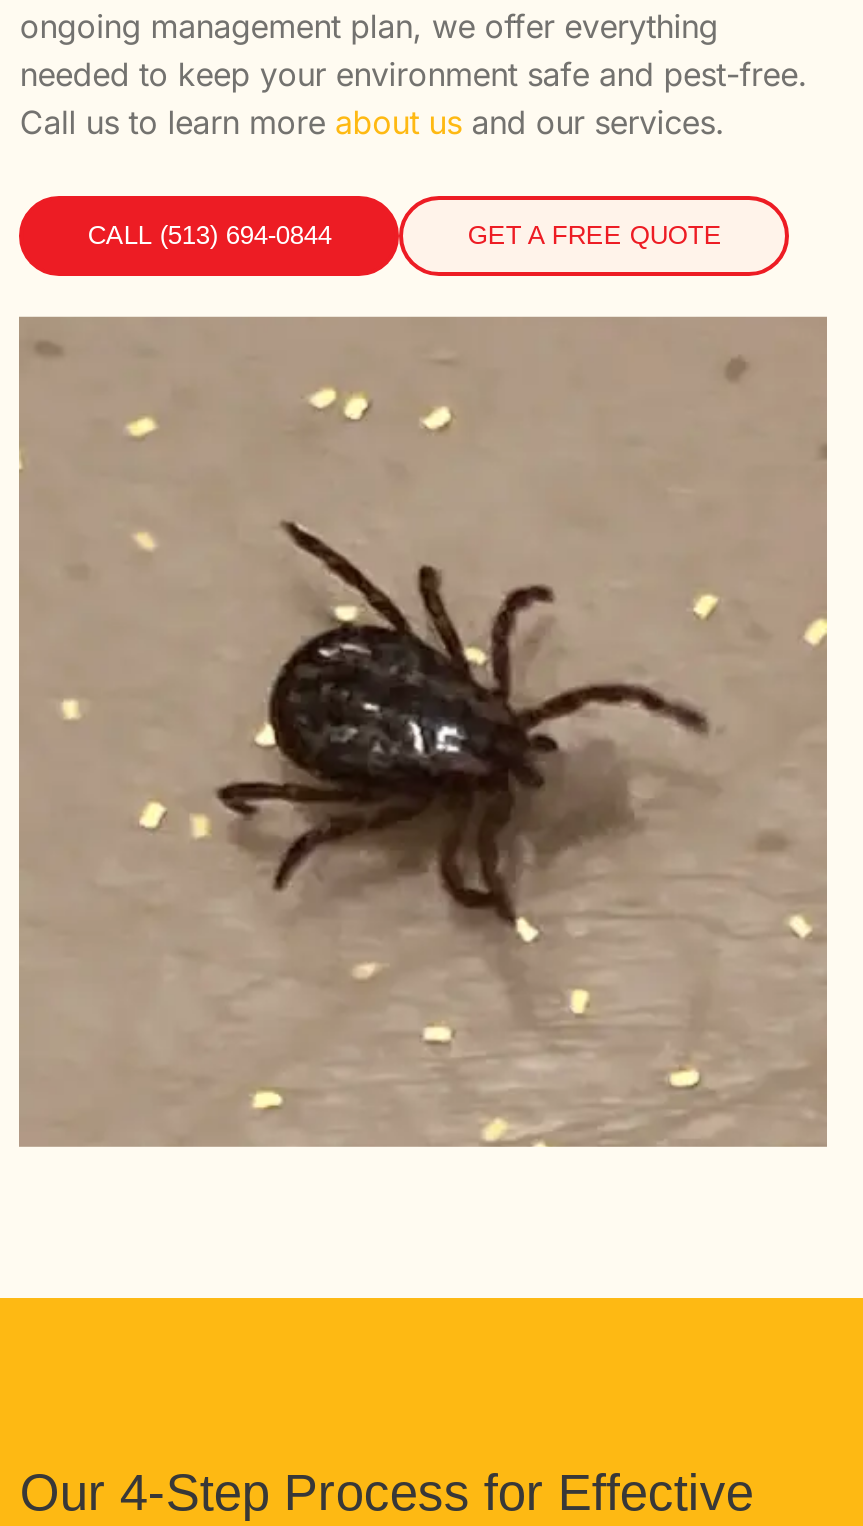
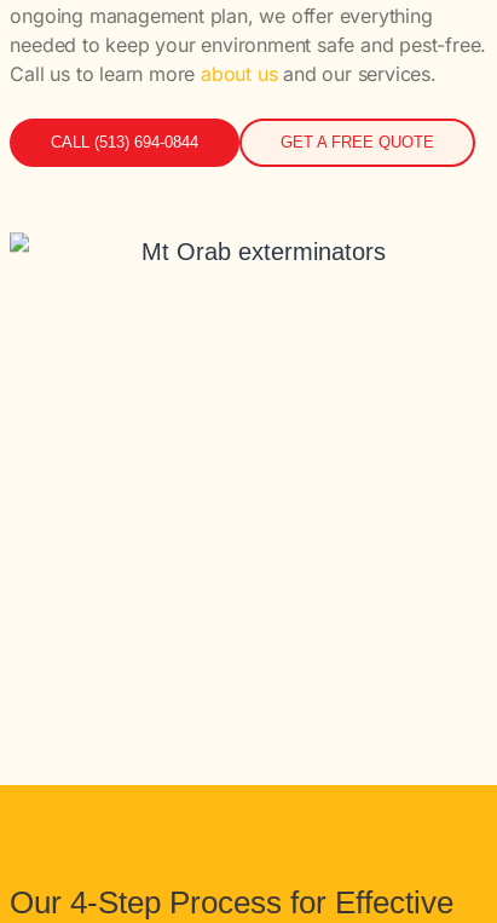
- [image]
